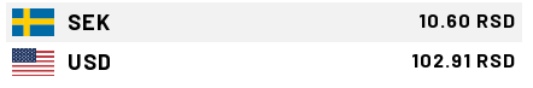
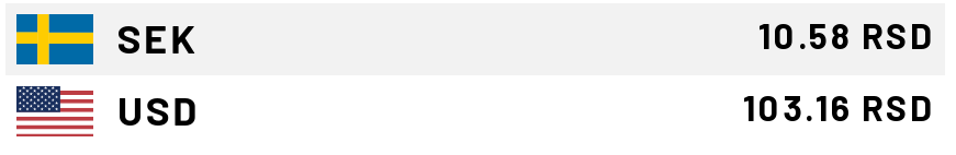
- 10.60 RSD
+ 10.58 RSD

- 102.91 RSD
+ 103.16 RSD
